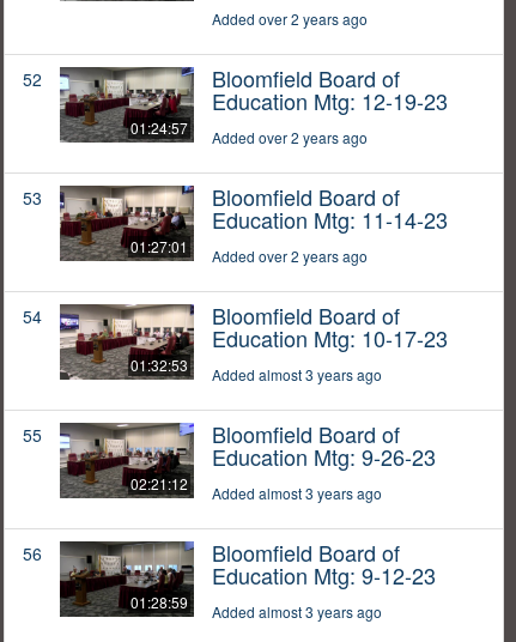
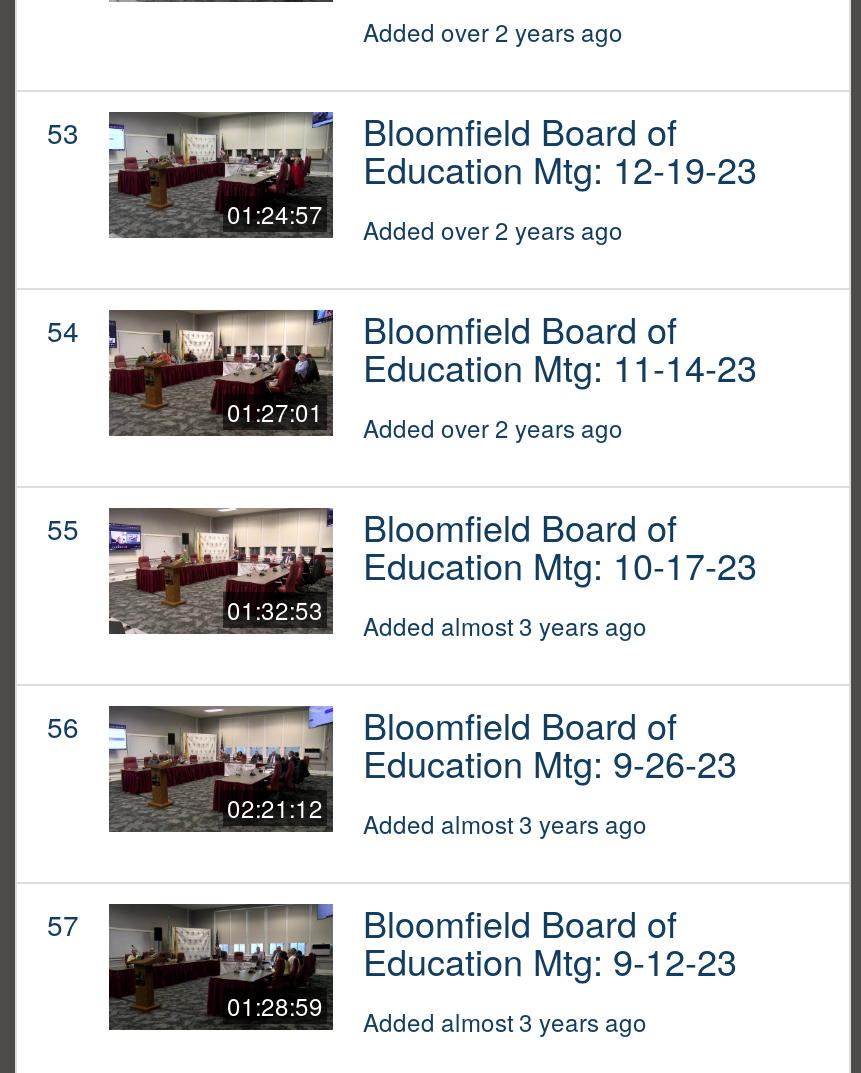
- 52
+ 53

- 53
+ 54

- 54
+ 55

- 55
+ 56

- 56
+ 57
